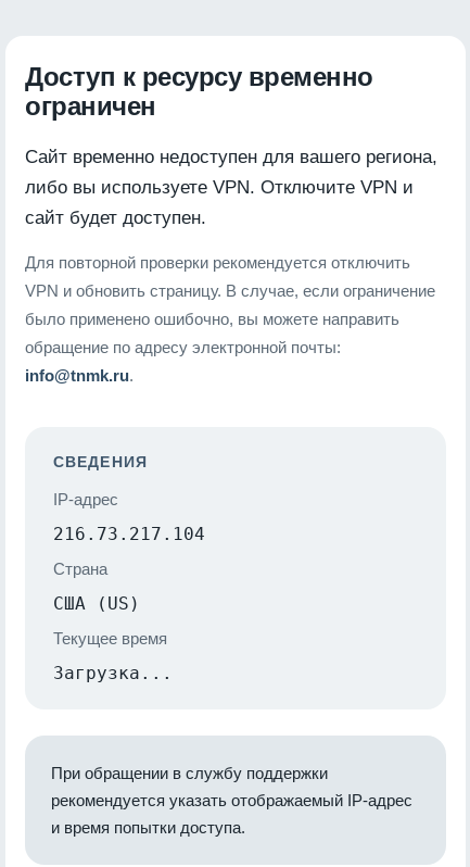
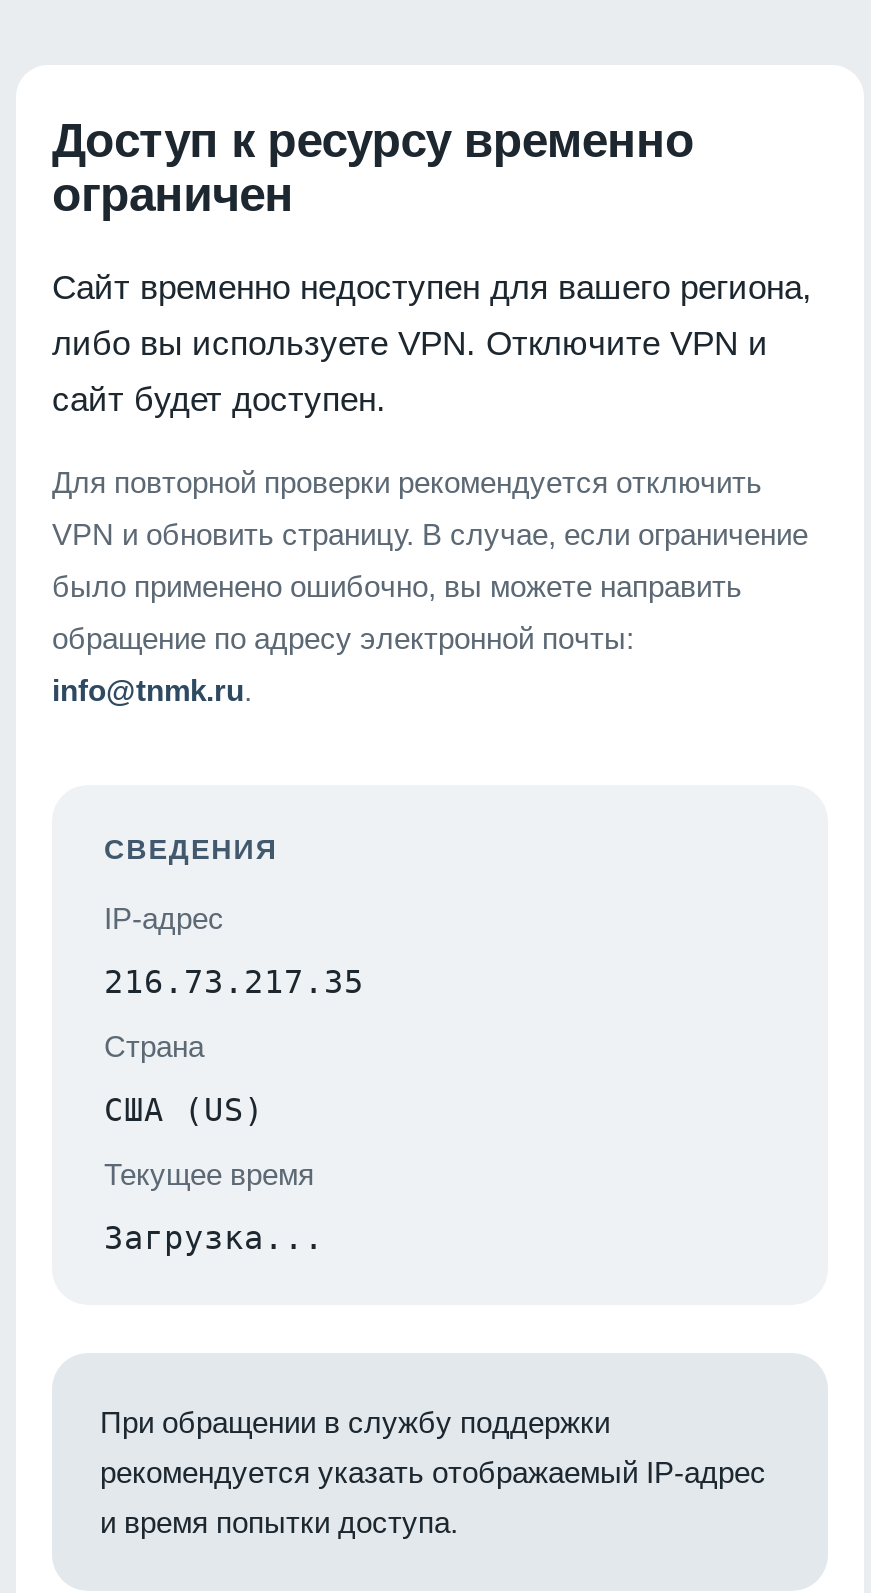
- 216.73.217.104
+ 216.73.217.35
